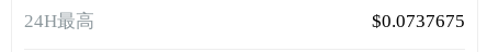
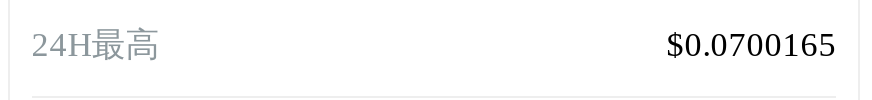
- $0.0737675
+ $0.0700165
